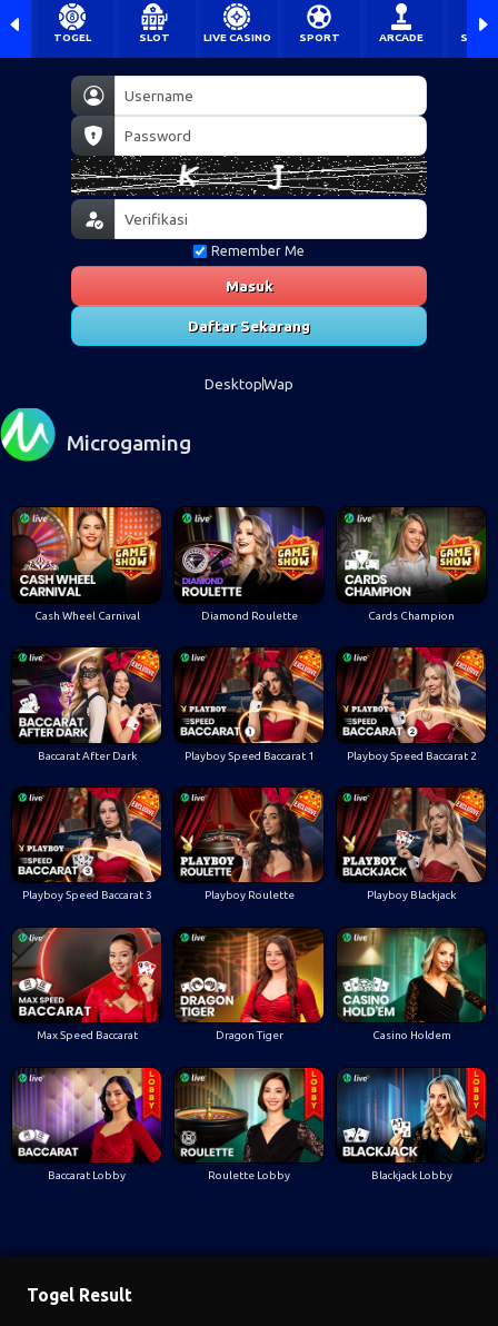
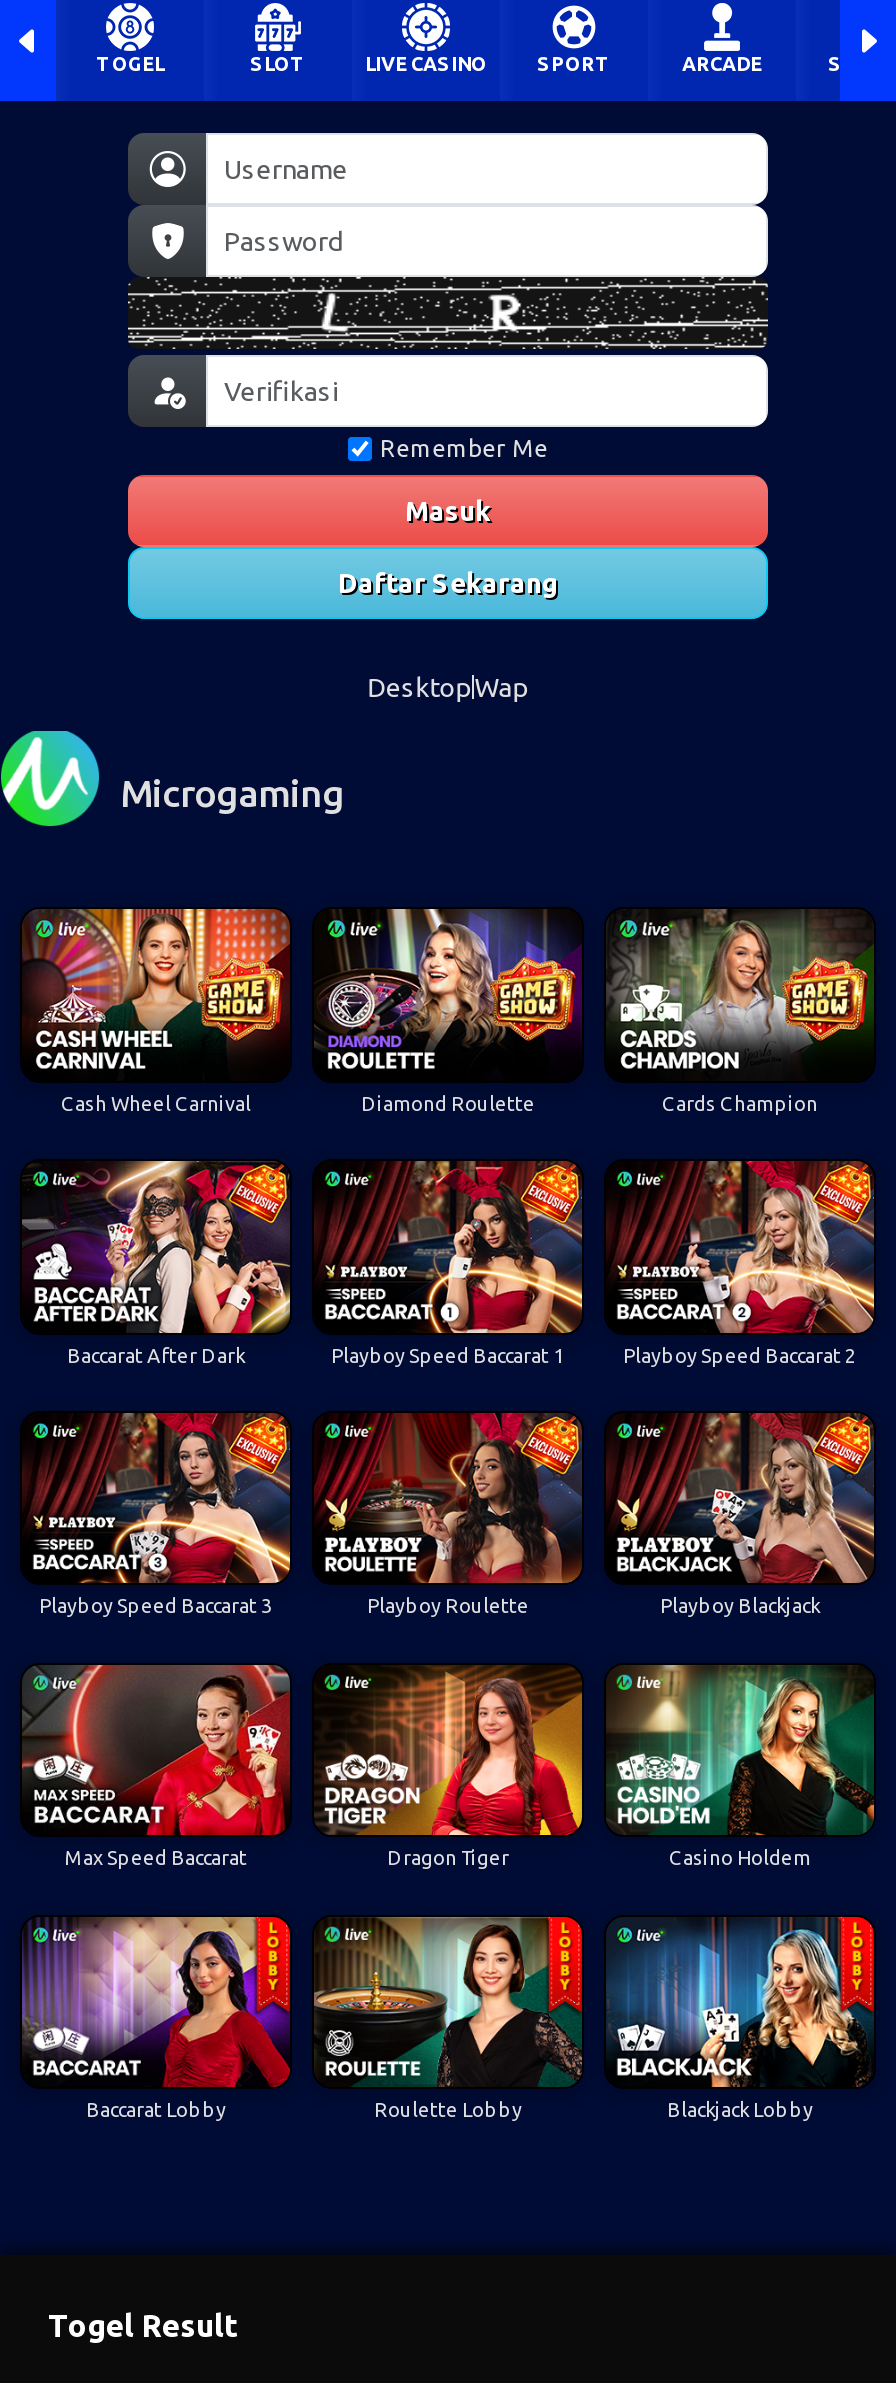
- [image]
+ [image]
